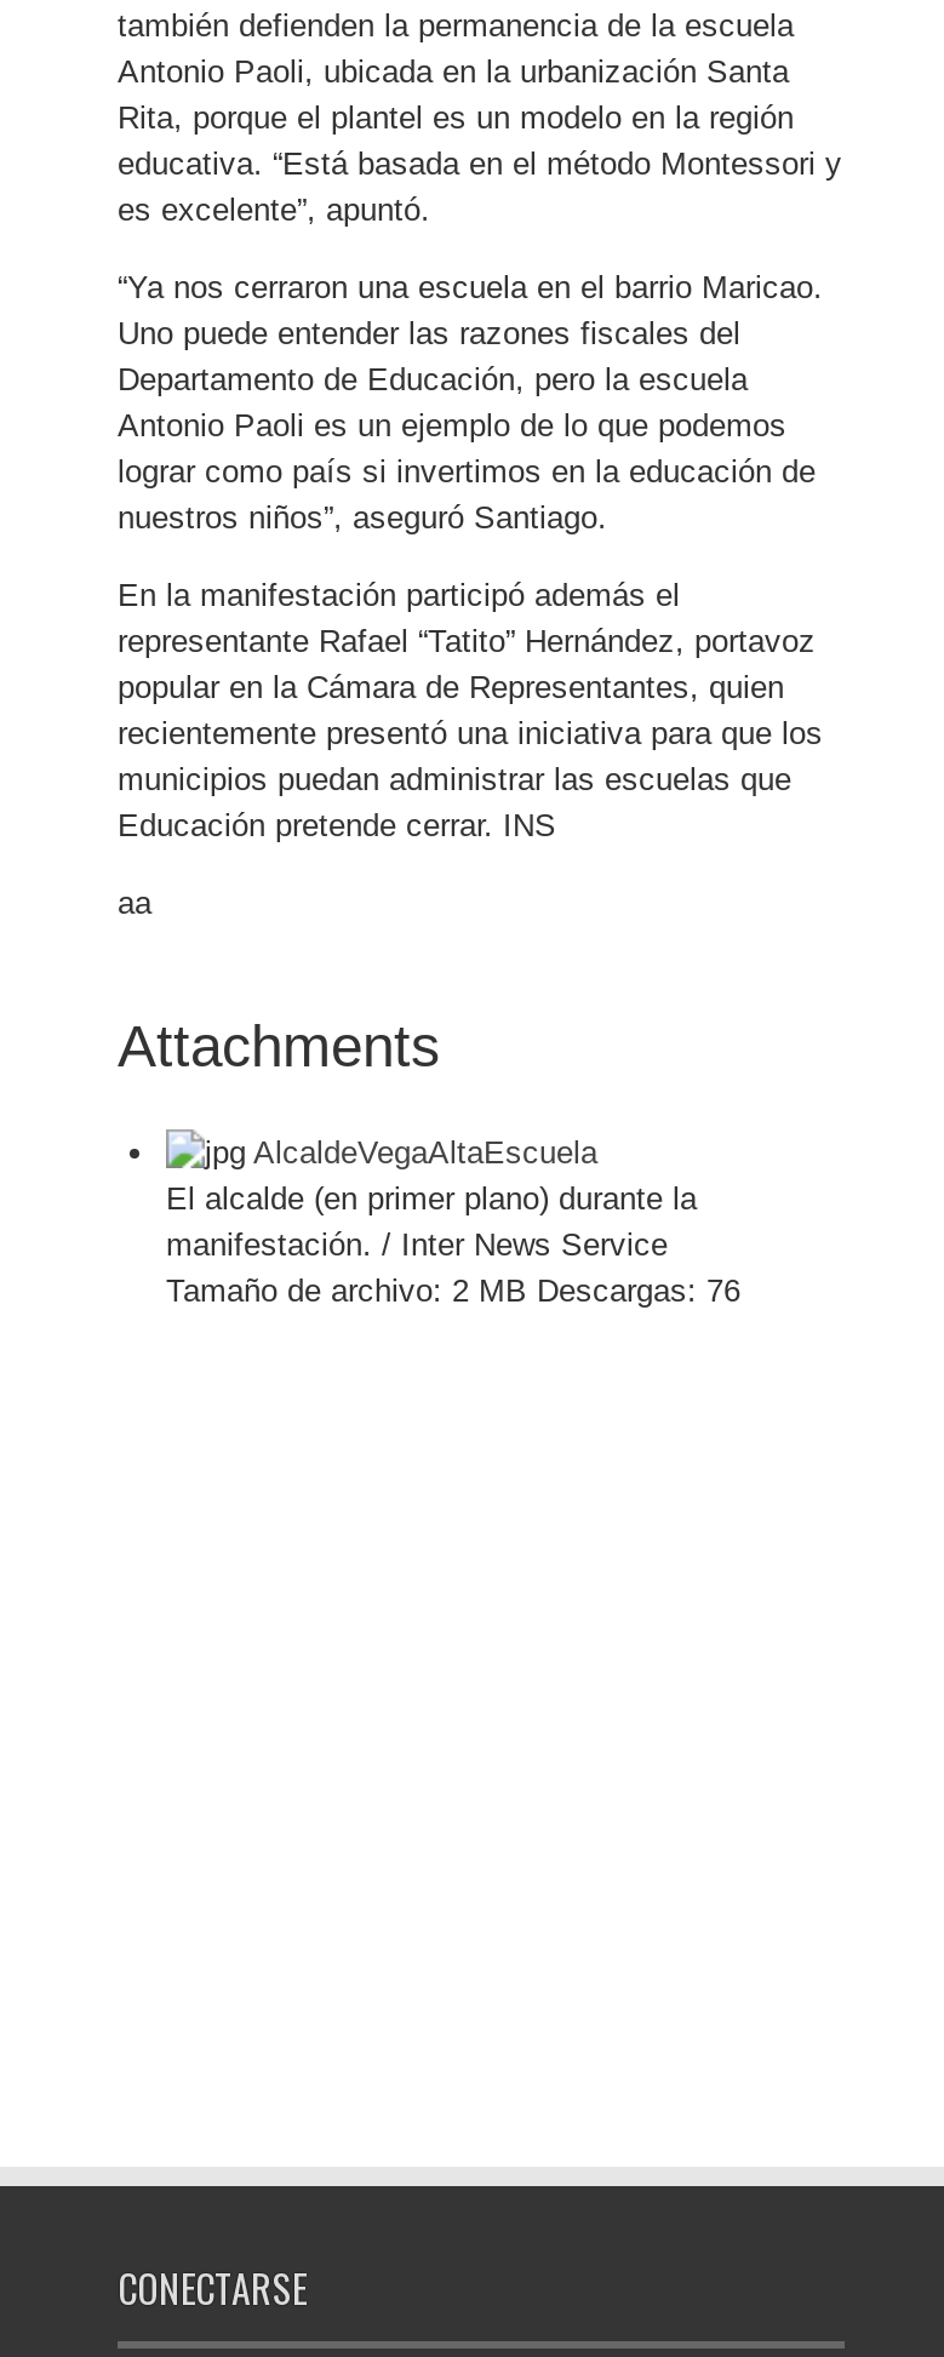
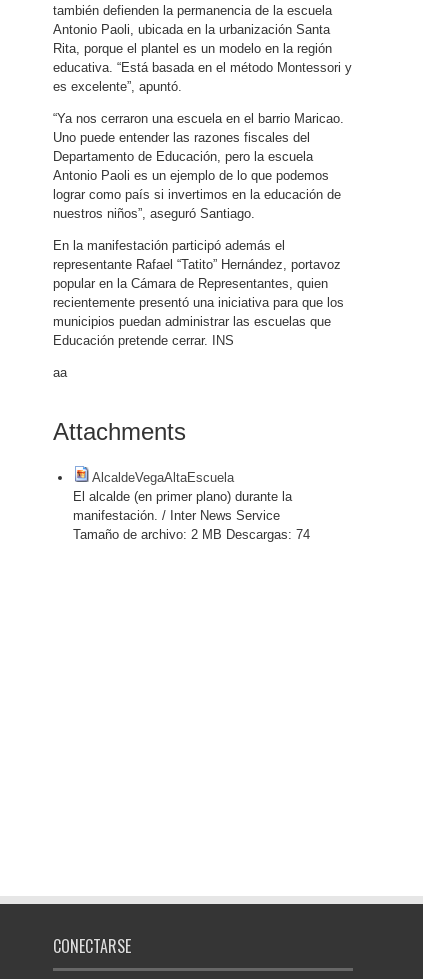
- Tamaño de archivo: 2 MB Descargas: 76
+ Tamaño de archivo: 2 MB Descargas: 74
